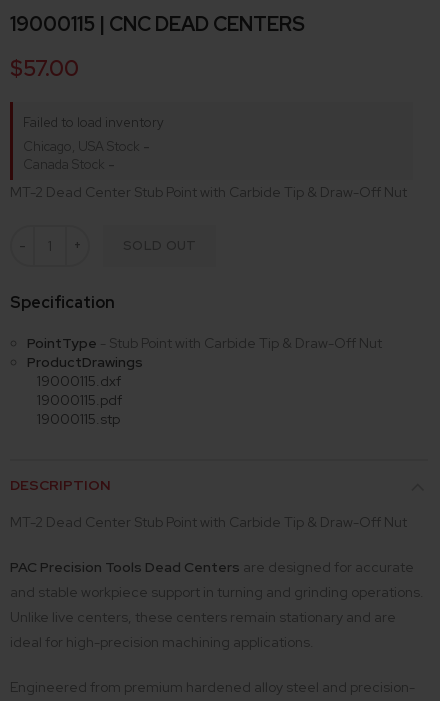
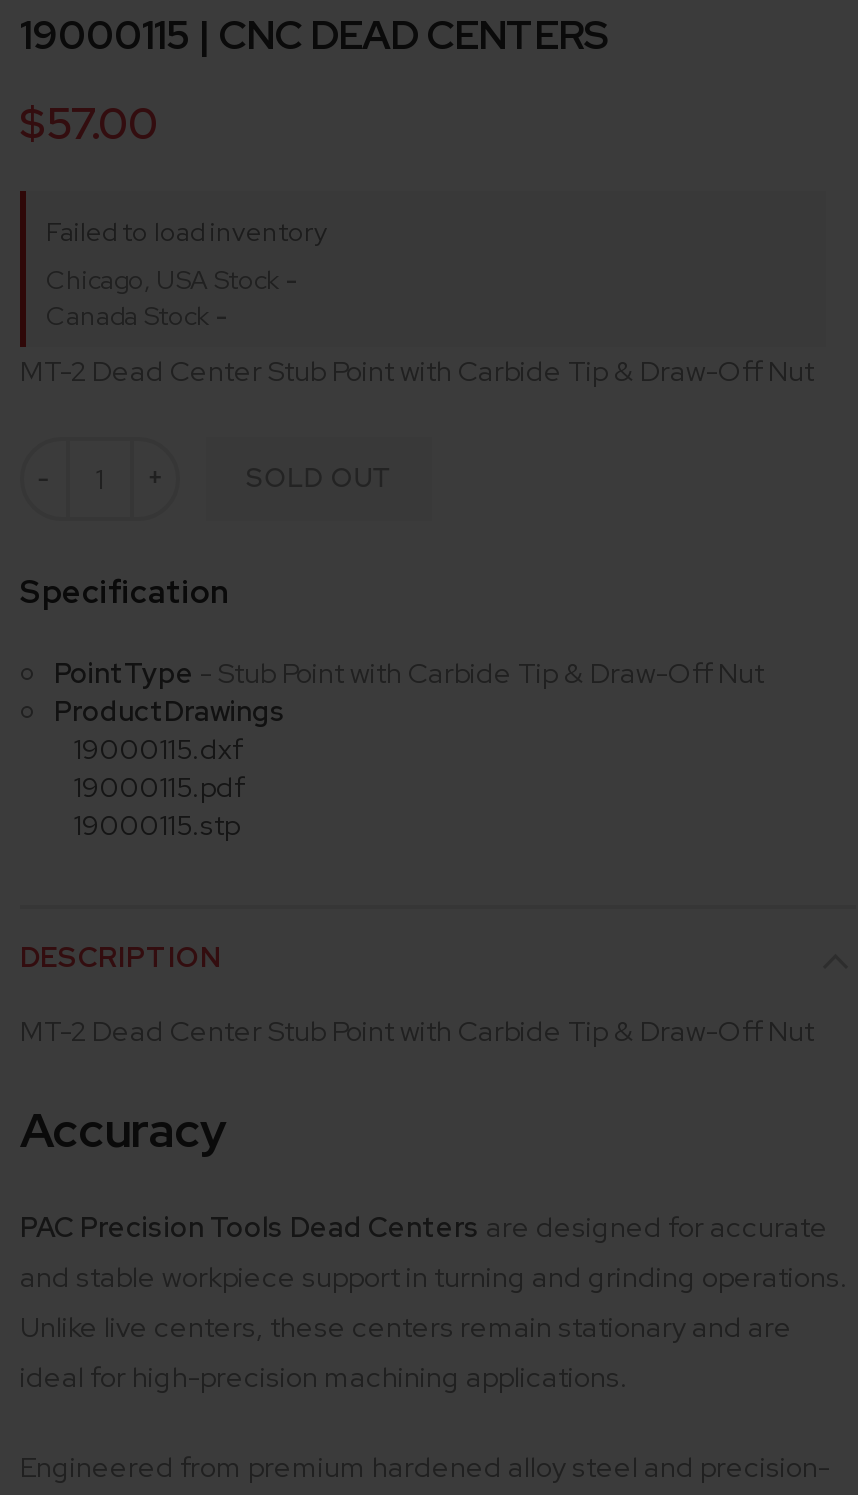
+ Accuracy
